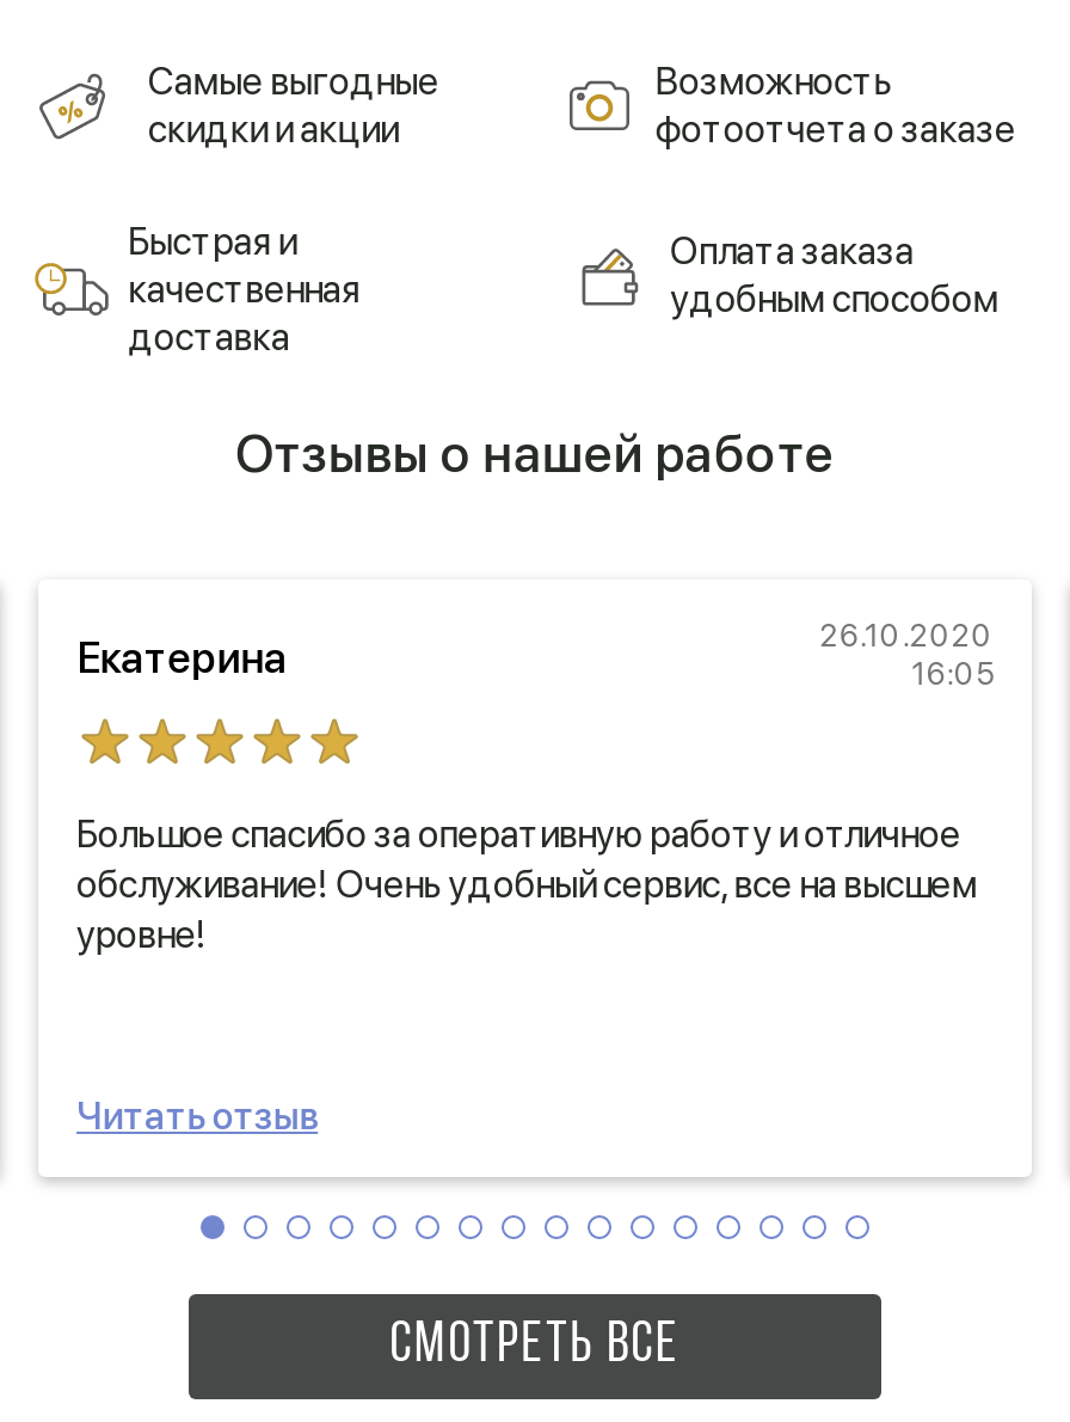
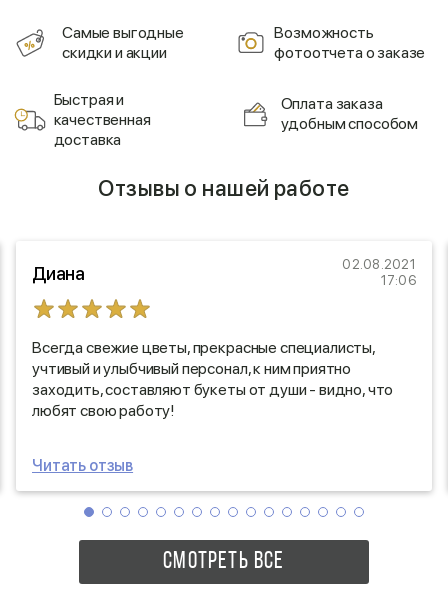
- Екатерина
- 26.10.2020
- 16:05
+ Диана
+ 02.08.2021
+ 17:06

- Большое спасибо за оперативную работу и отличное
- обслуживание! Очень удобный сервис, все на высшем
- уровне!
+ Всегда свежие цветы, прекрасные специалисты,
+ учтивый и улыбчивый персонал, к ним приятно
+ заходить, составляют букеты от души - видно, что
+ любят свою работу!
